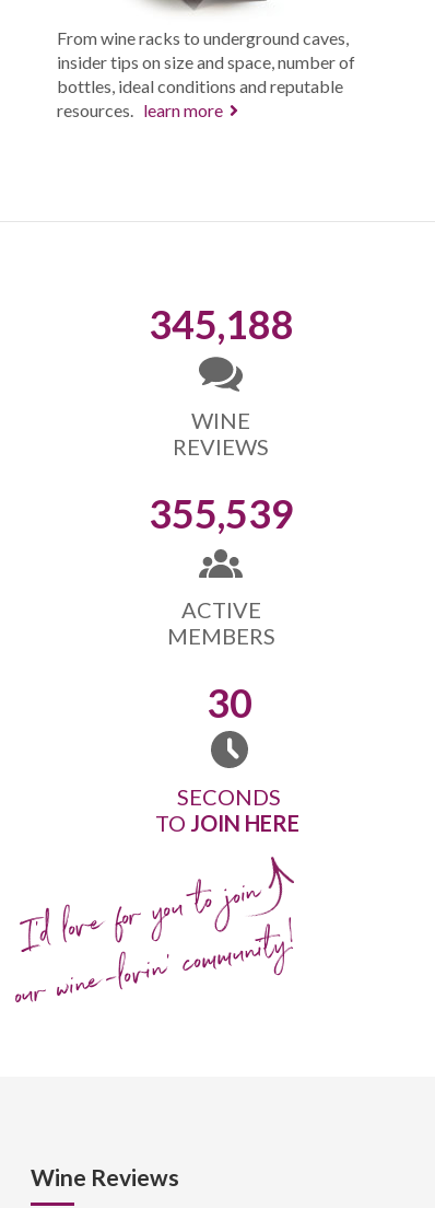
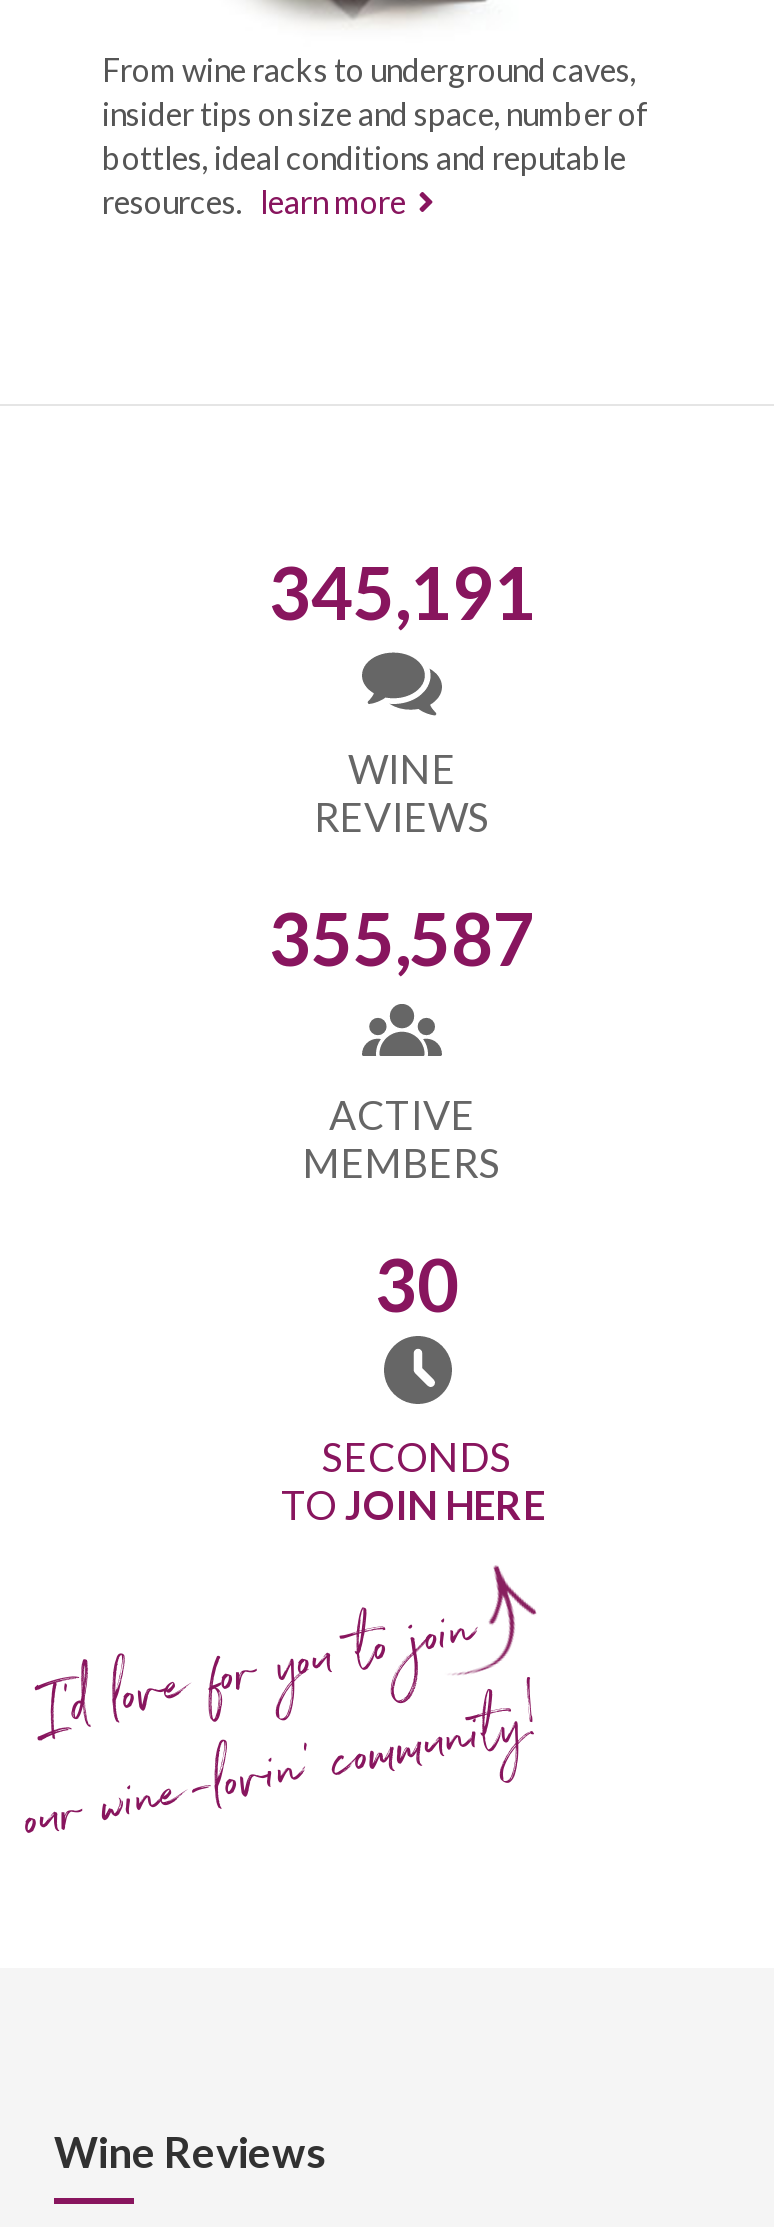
- 345,188
+ 345,191

- 355,539
+ 355,587
